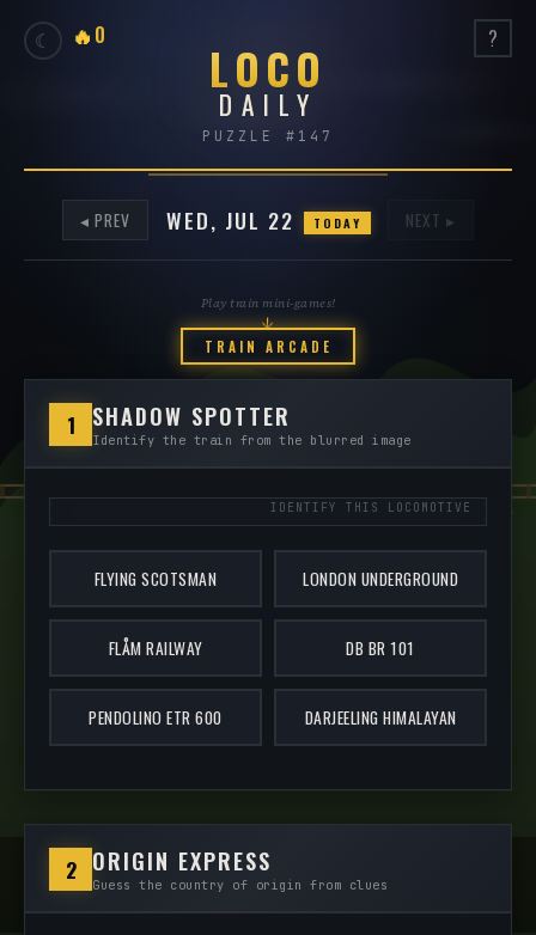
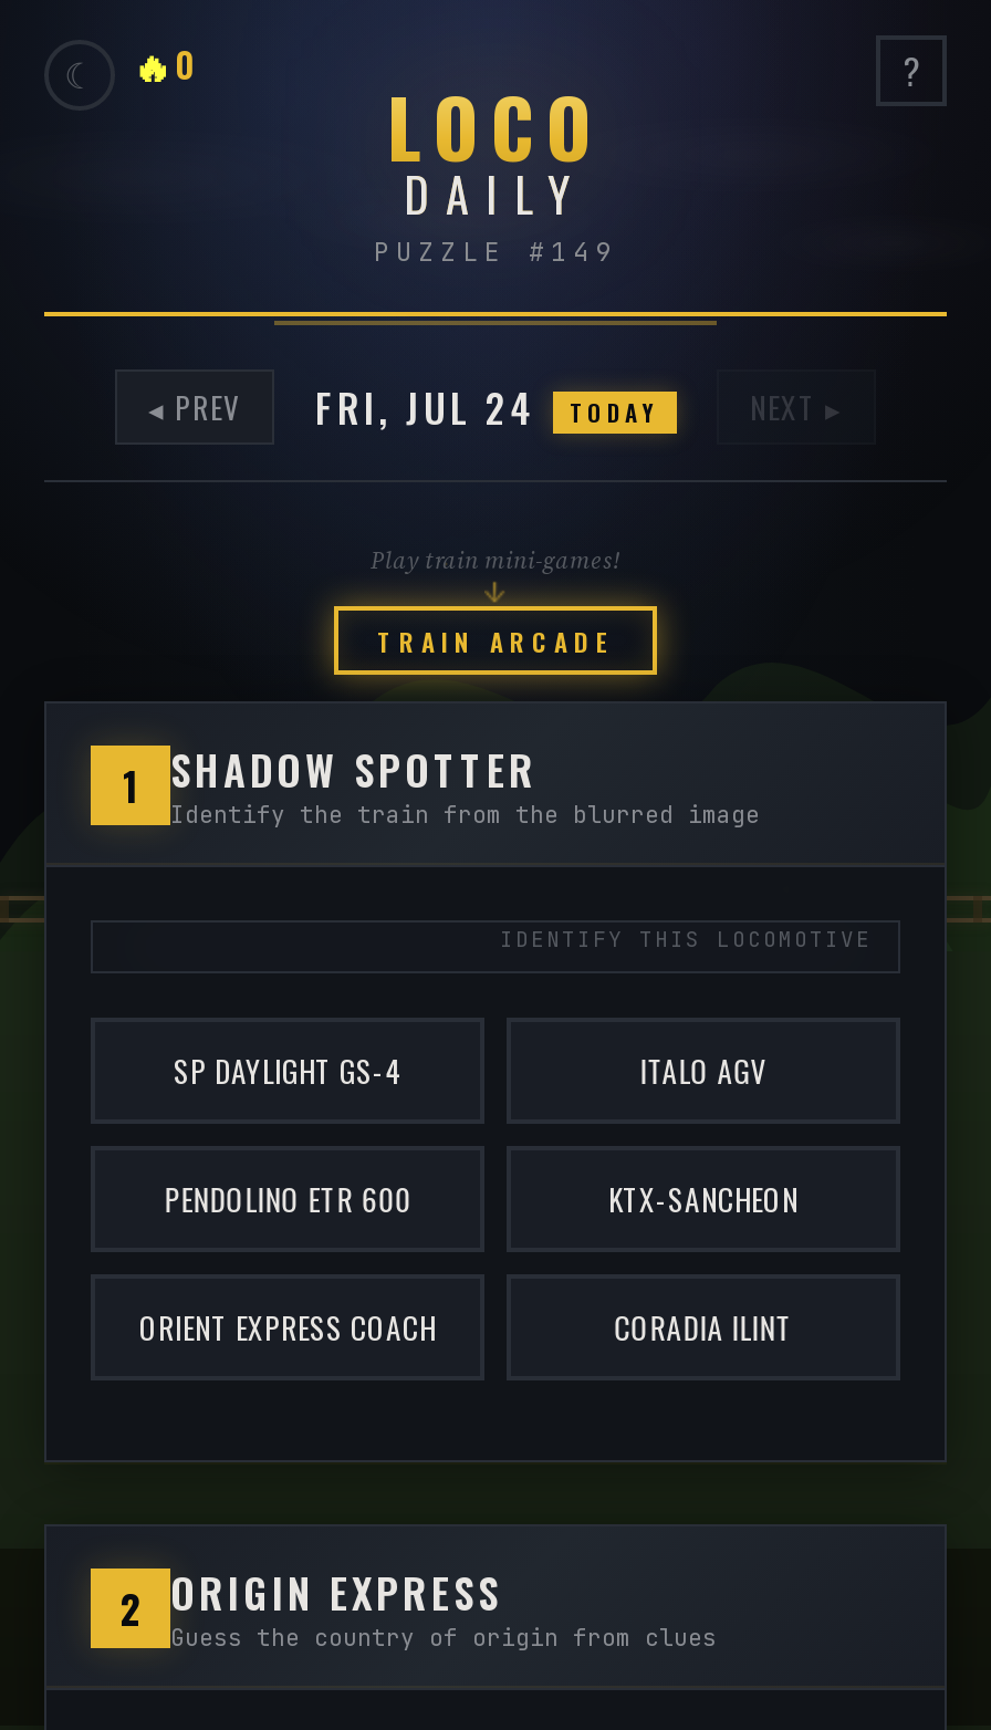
- PUZZLE #147
+ PUZZLE #149

- WED, JUL 22
+ FRI, JUL 24

- FLYING SCOTSMAN
- LONDON UNDERGROUND
- FLÅM RAILWAY
- DB BR 101
+ SP DAYLIGHT GS-4
+ ITALO AGV

moved up: PENDOLINO ETR 600

- DARJEELING HIMALAYAN
+ KTX-SANCHEON
+ ORIENT EXPRESS COACH
+ CORADIA ILINT
